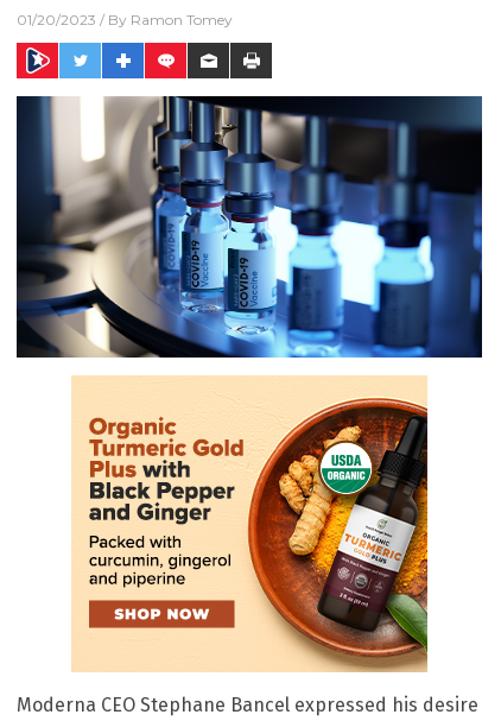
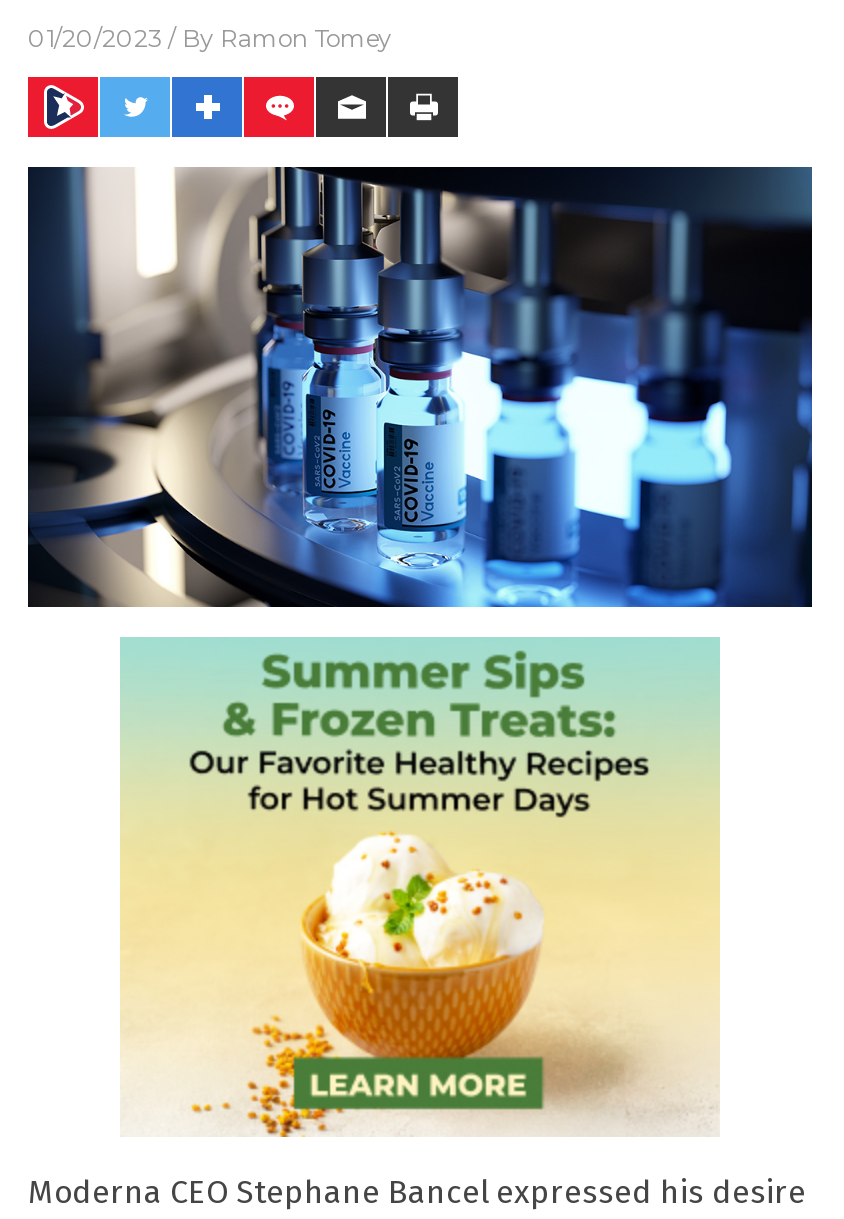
- [image]
+ [image]
